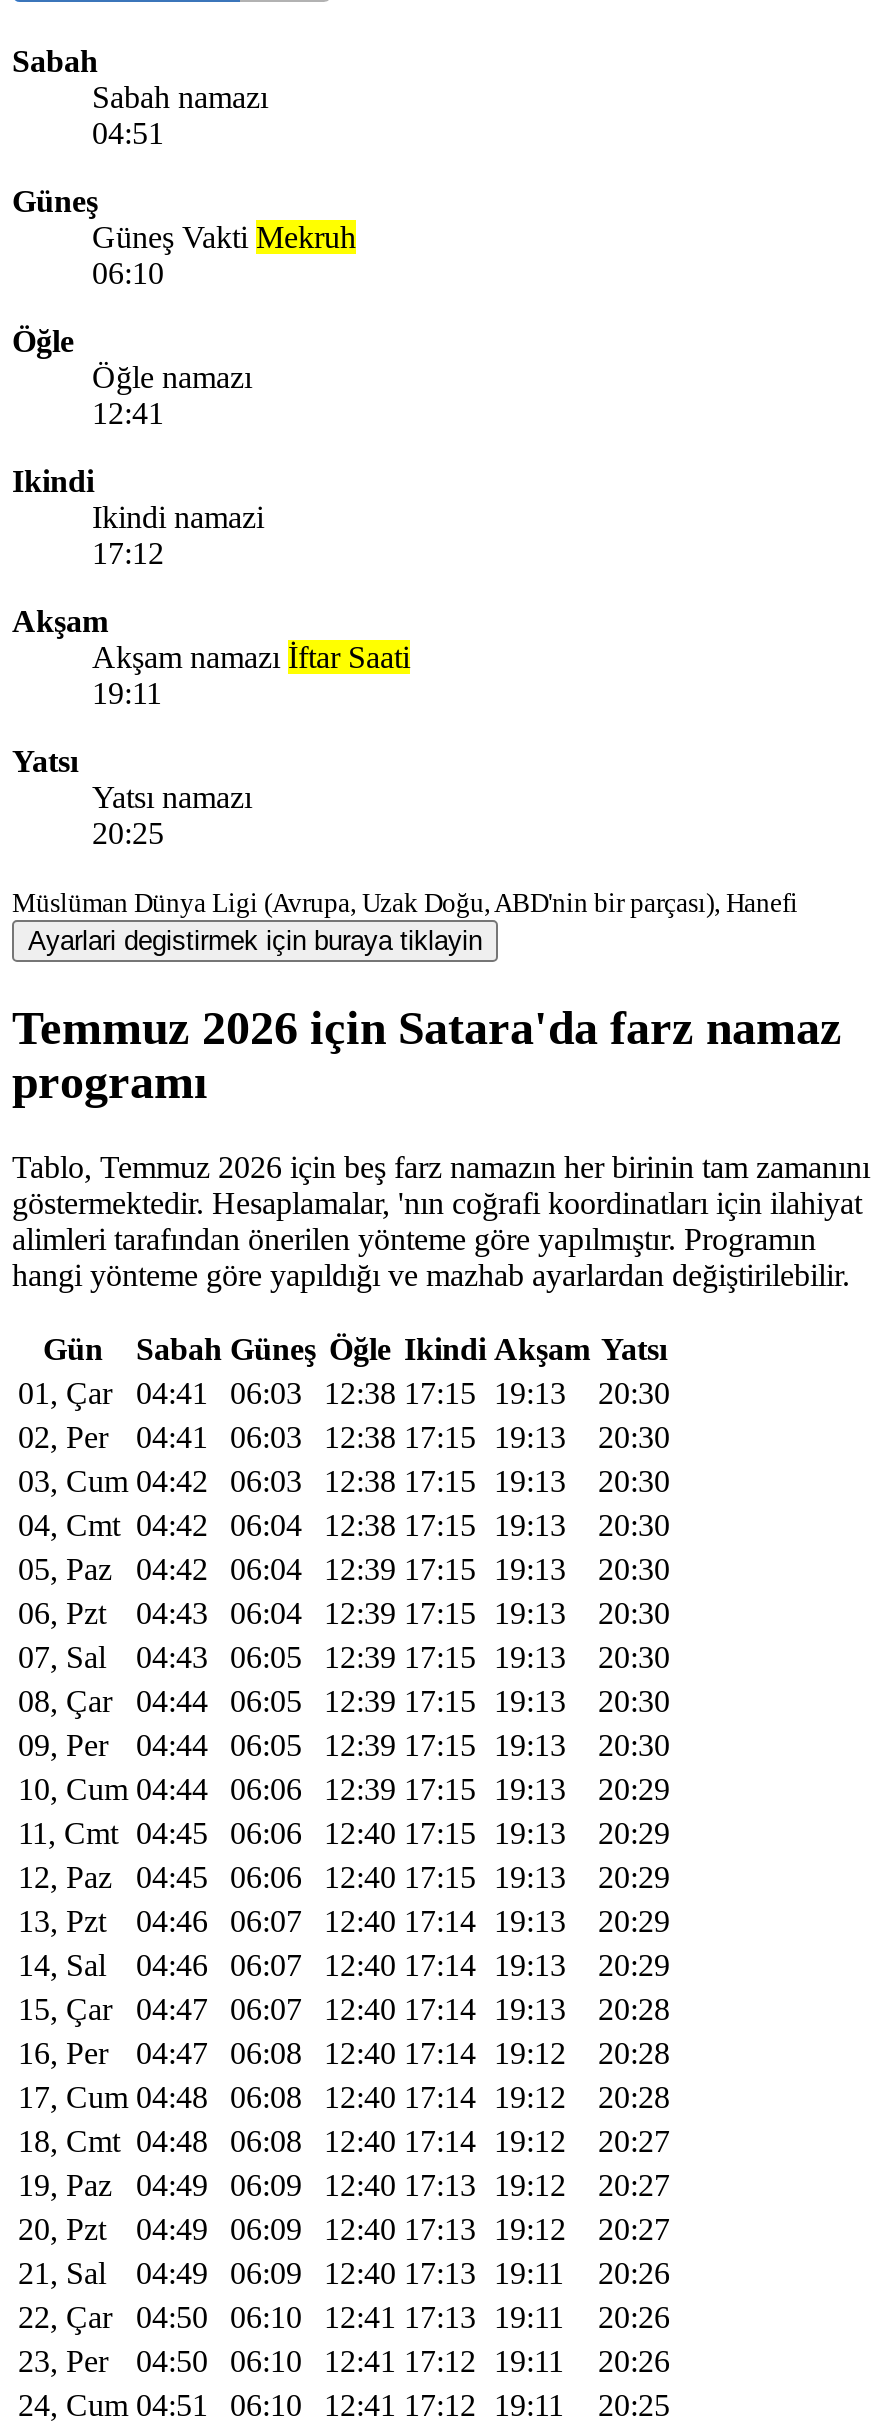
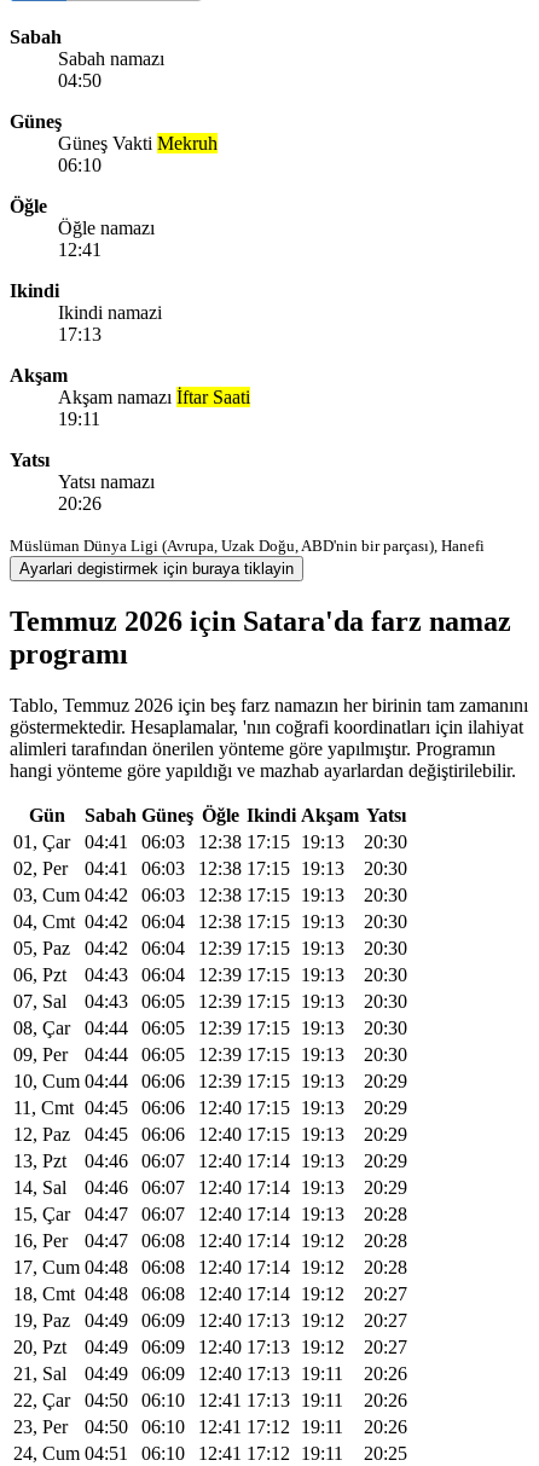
- 04:51
+ 04:50

- 17:12
+ 17:13

- 20:25
+ 20:26
